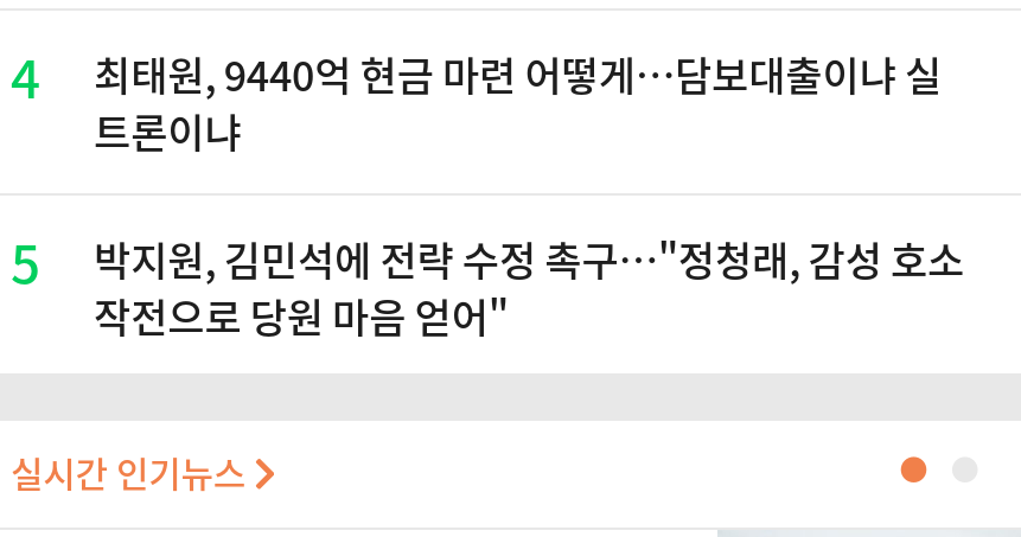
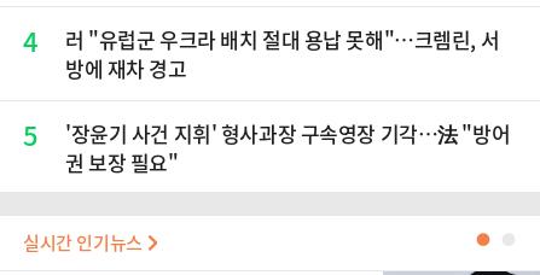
- 최태원, 9440억 현금 마련 어떻게…담보대출이냐 실
- 트론이냐
+ 러 "유럽군 우크라 배치 절대 용납 못해"…크렘린, 서
+ 방에 재차 경고

- 박지원, 김민석에 전략 수정 촉구…"정청래, 감성 호소
- 작전으로 당원 마음 얻어"
+ '장윤기 사건 지휘' 형사과장 구속영장 기각…法 "방어
+ 권 보장 필요"
